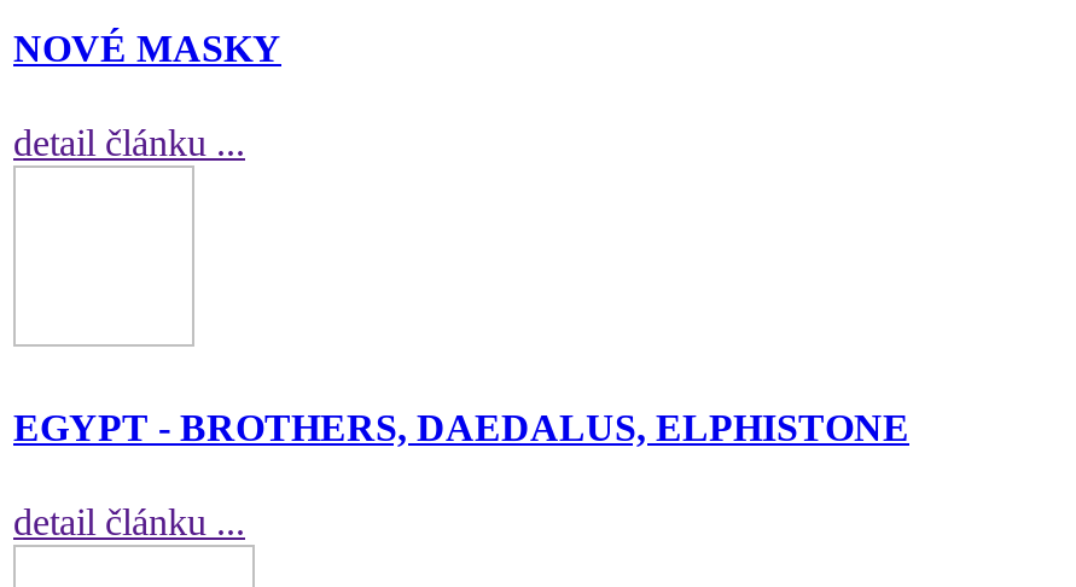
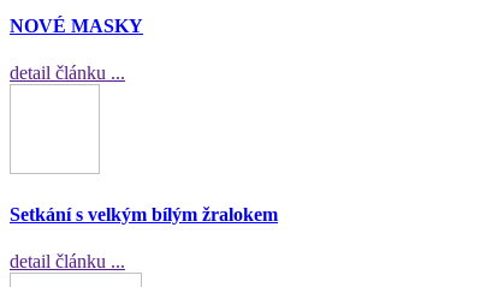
- EGYPT - BROTHERS, DAEDALUS, ELPHISTONE
+ Setkání s velkým bílým žralokem
